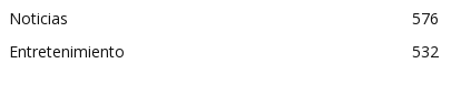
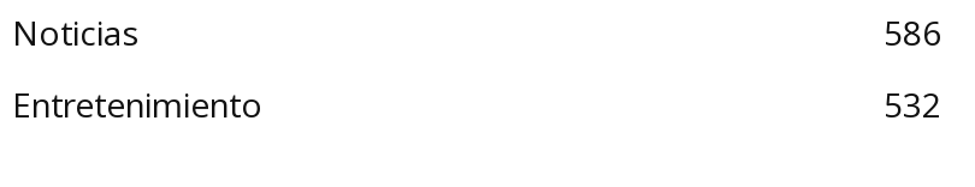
- 576
+ 586
